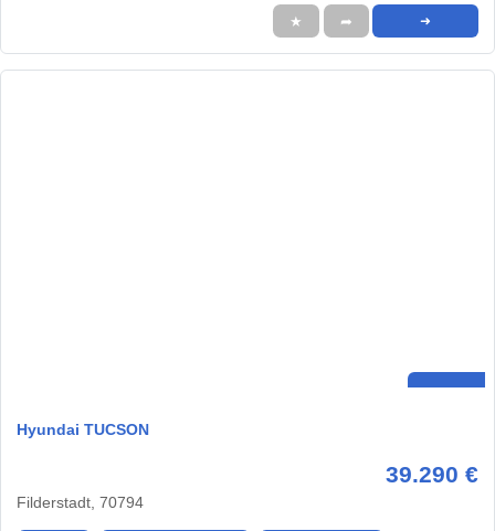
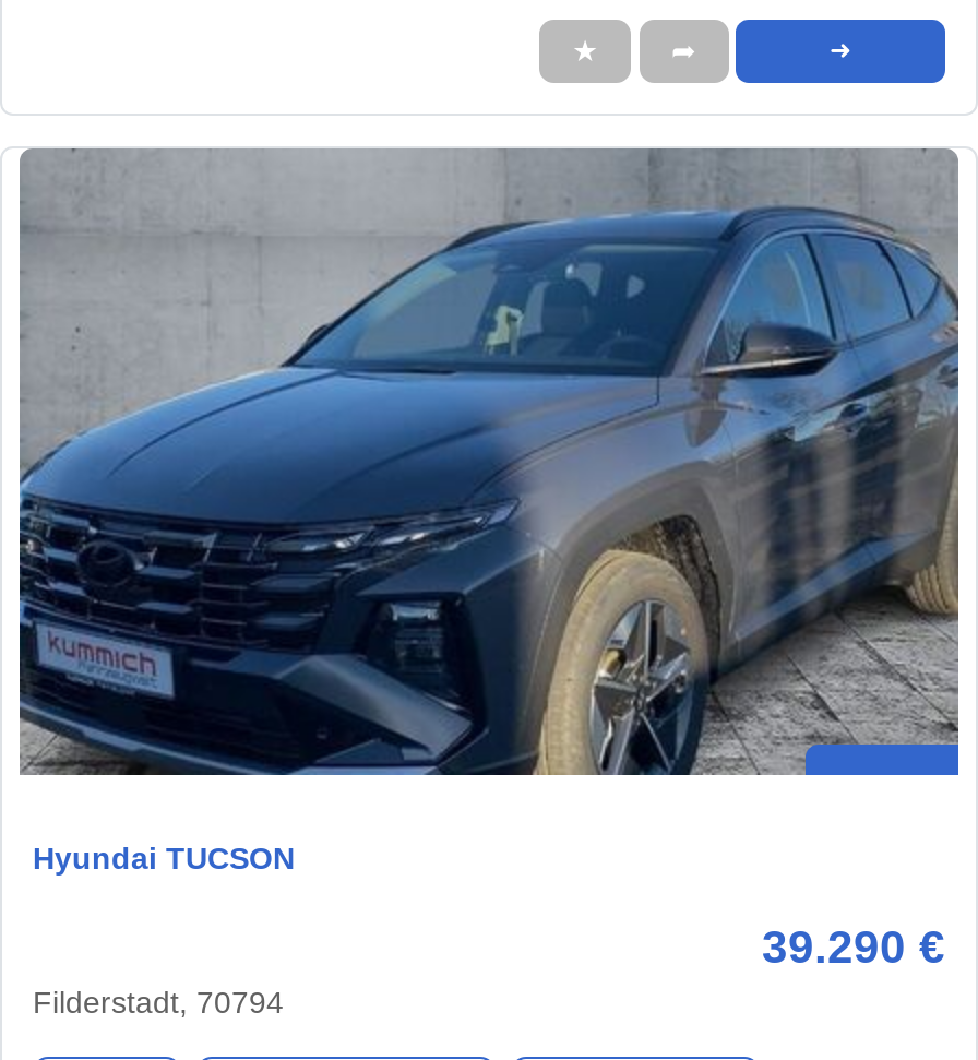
+ [image]
